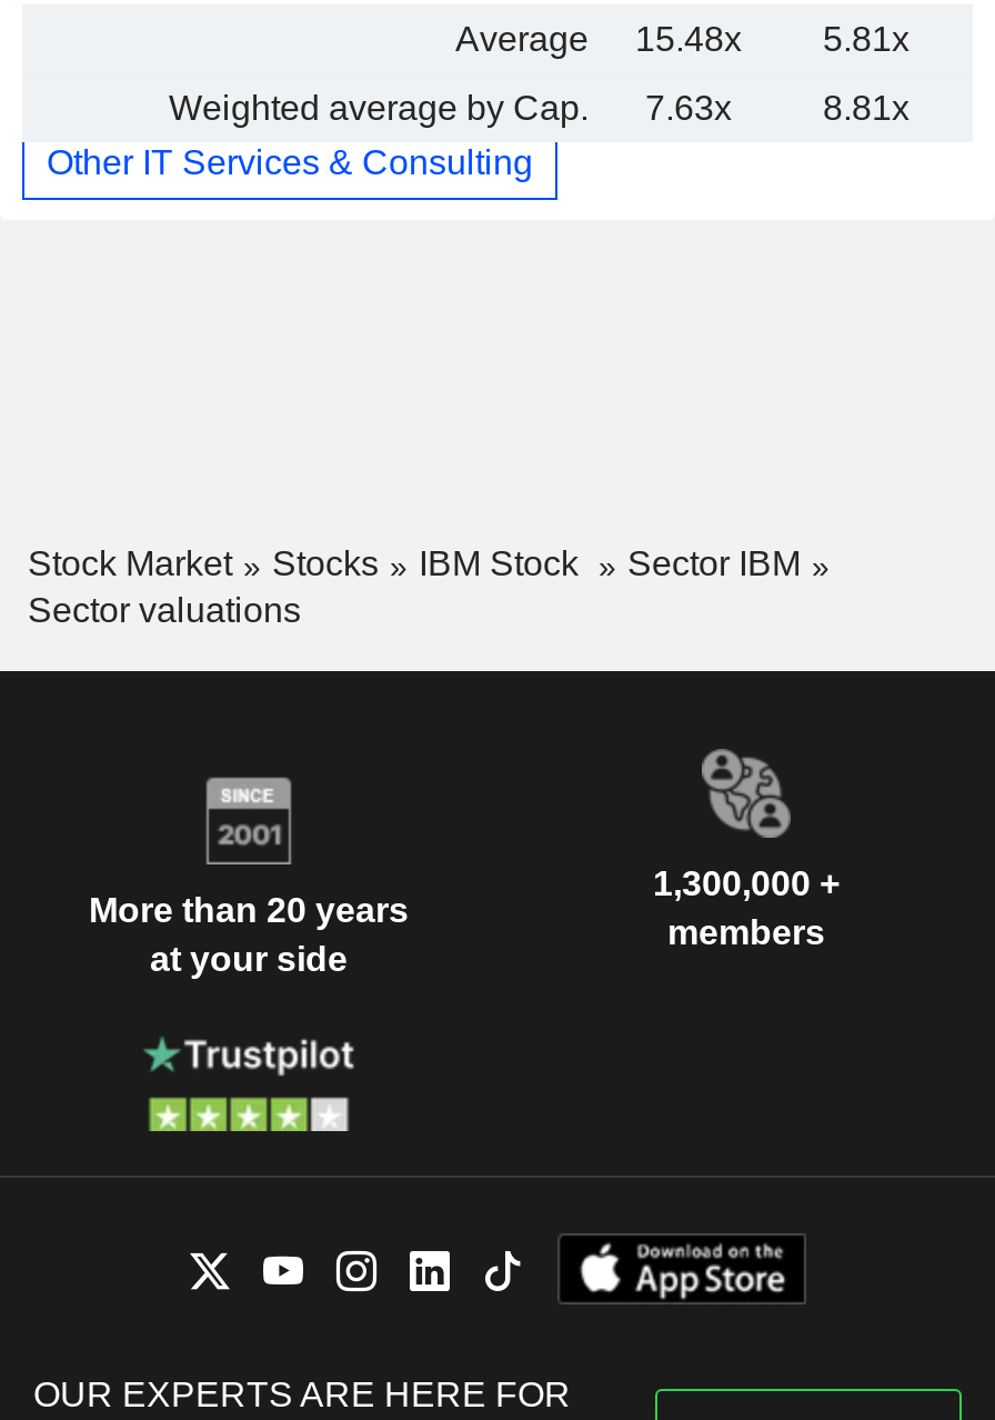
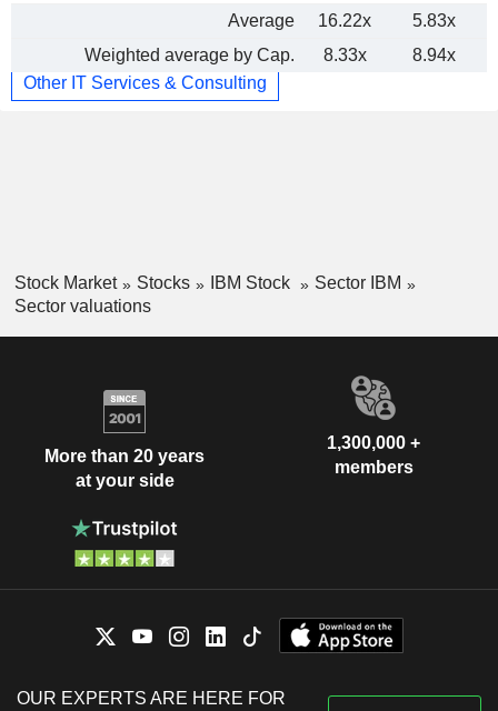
- 15.48x
- 5.81x
+ 16.22x
+ 5.83x

- 7.63x
- 8.81x
+ 8.33x
+ 8.94x
